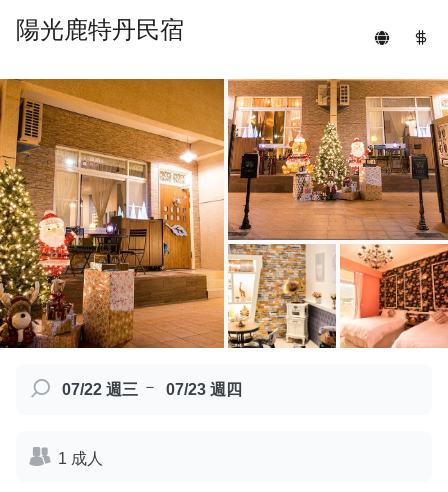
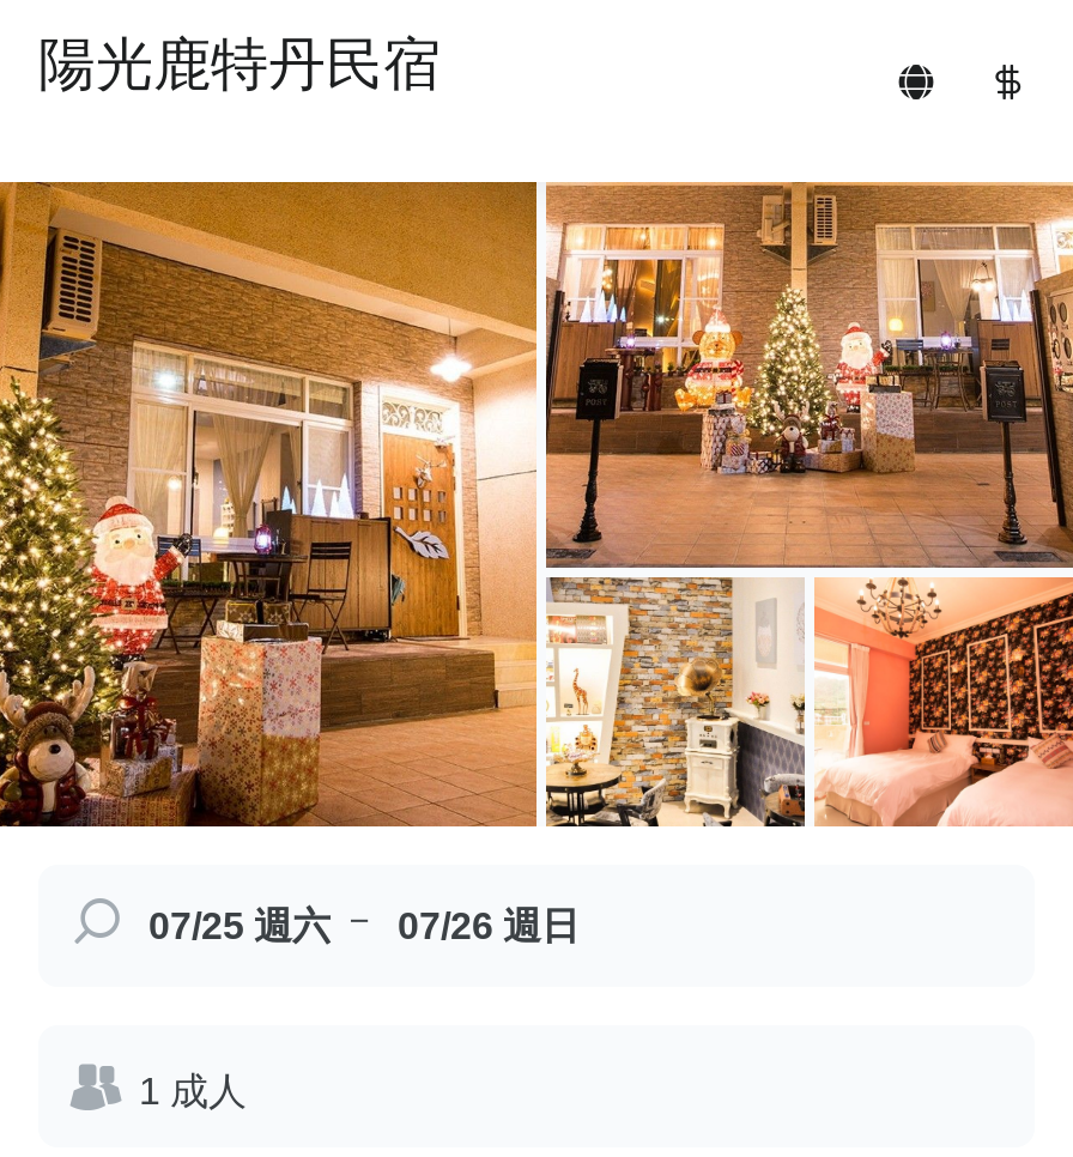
- 07/22 週三 － 07/23 週四
+ 07/25 週六 － 07/26 週日
